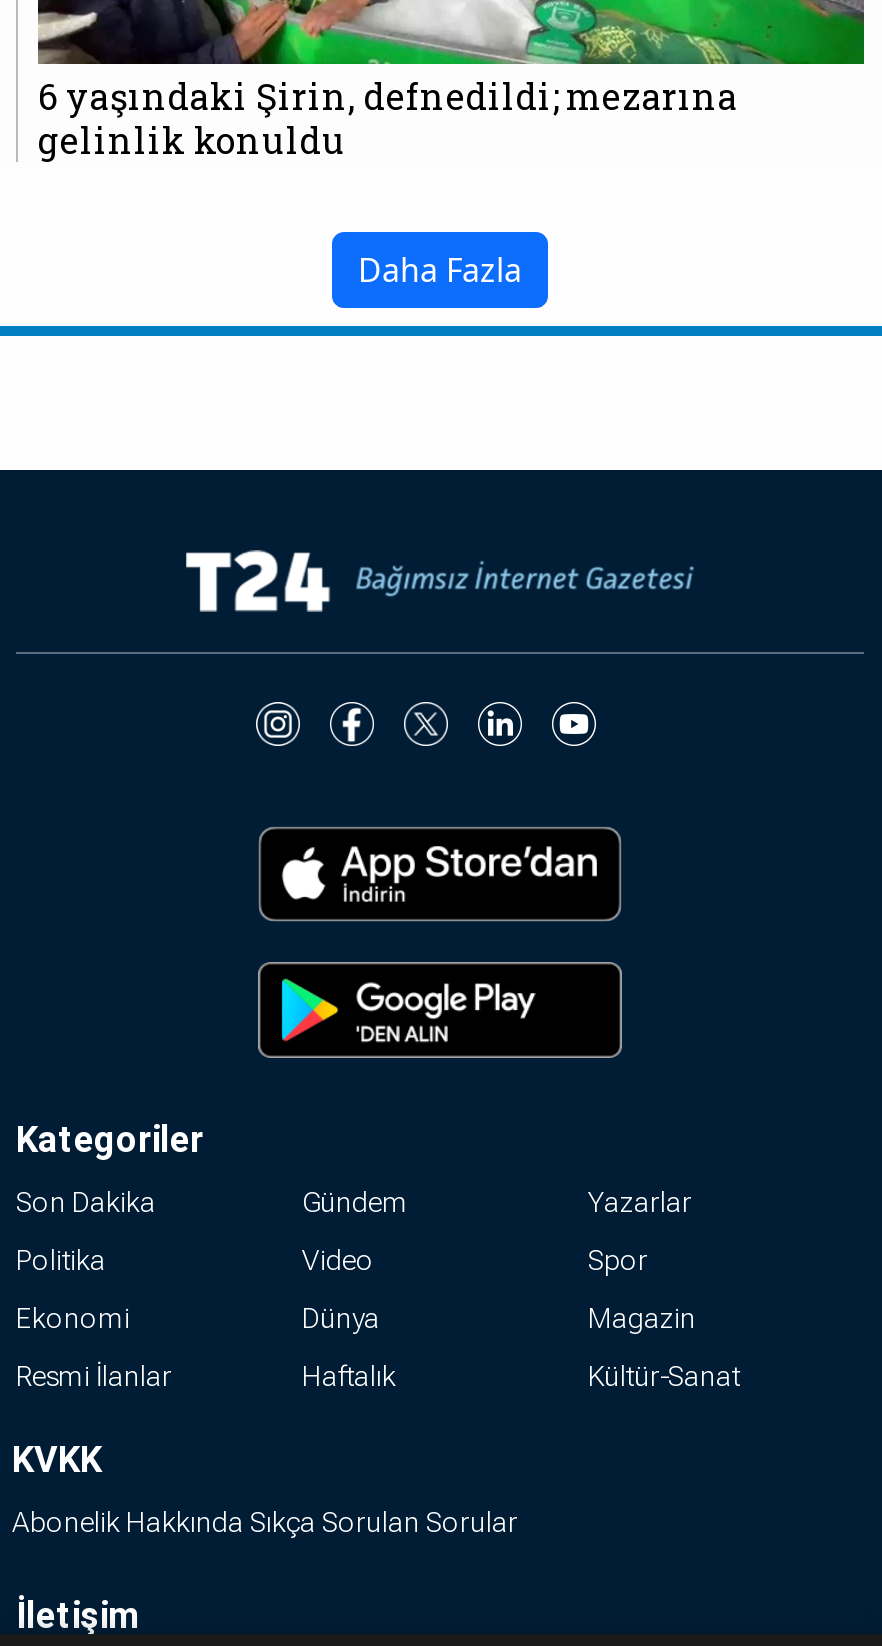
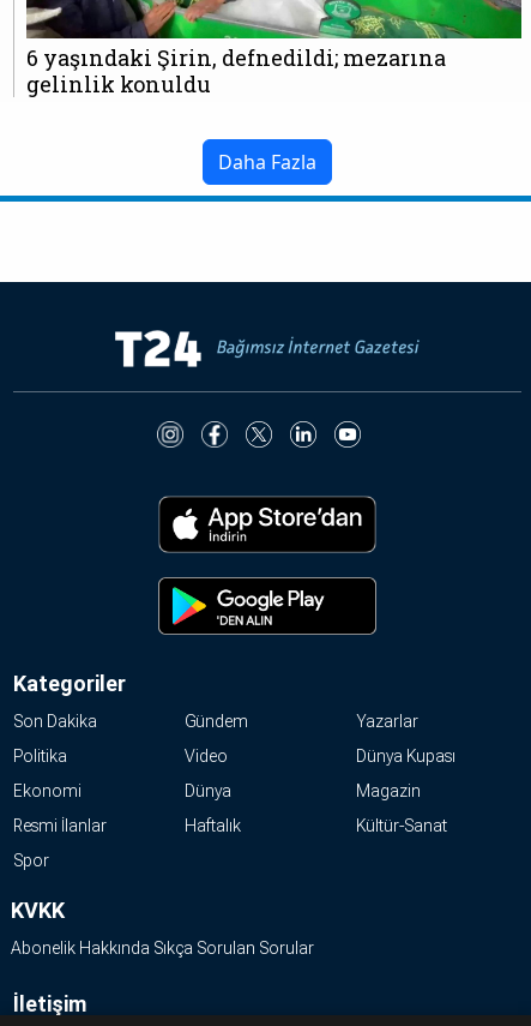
moved down: Spor

+ Dünya Kupası
